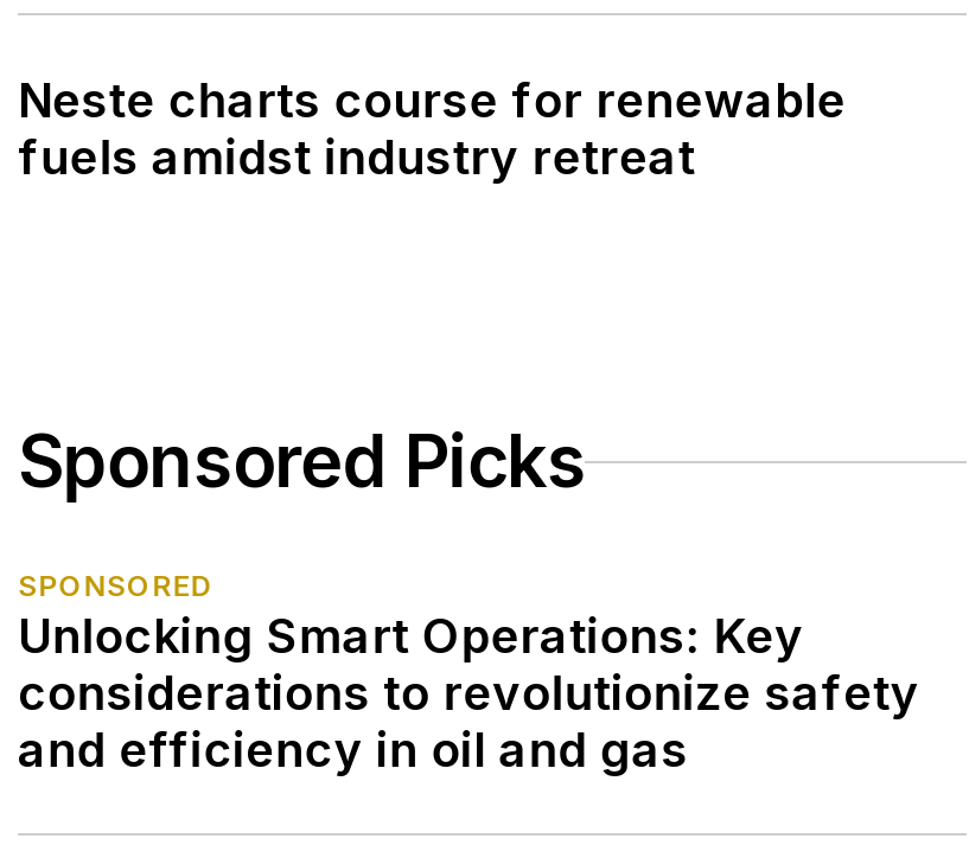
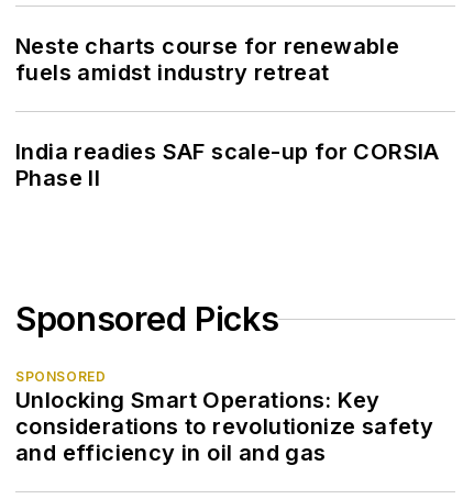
+ India readies SAF scale-up for CORSIA
+ Phase II
